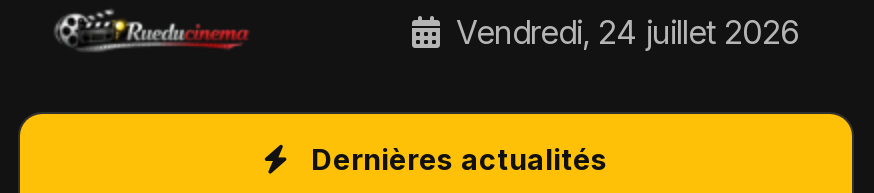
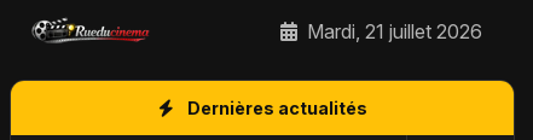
- Vendredi, 24 juillet 2026
+ Mardi, 21 juillet 2026
